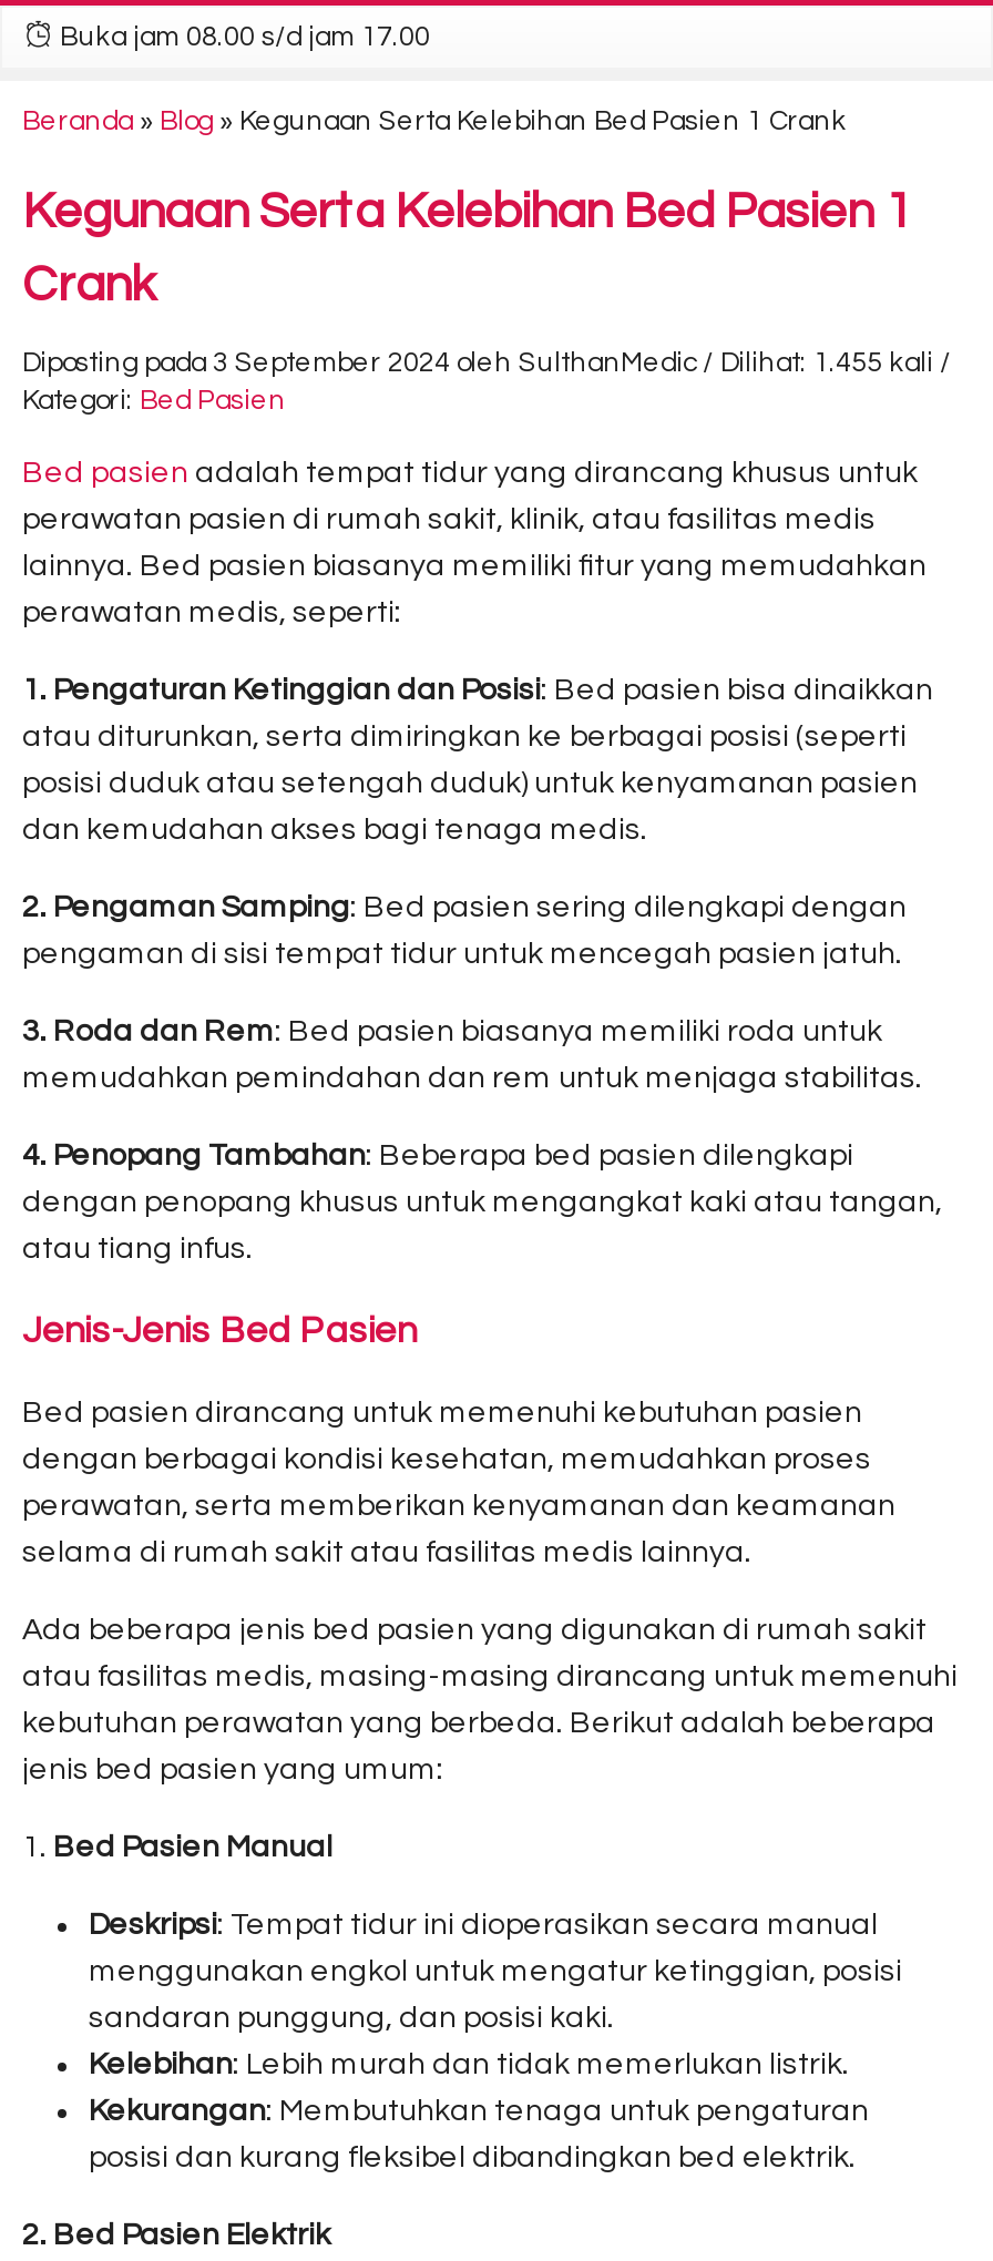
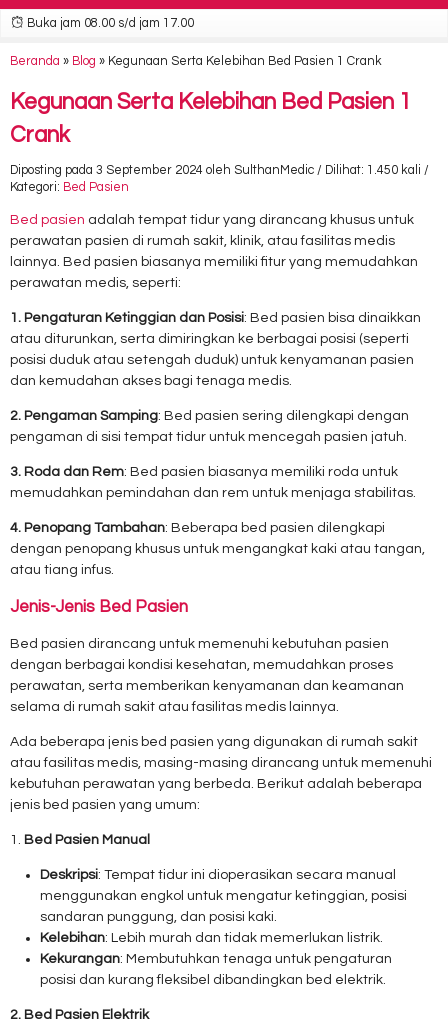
- Diposting pada 3 September 2024 oleh SulthanMedic / Dilihat: 1.455 kali /
+ Diposting pada 3 September 2024 oleh SulthanMedic / Dilihat: 1.450 kali /
